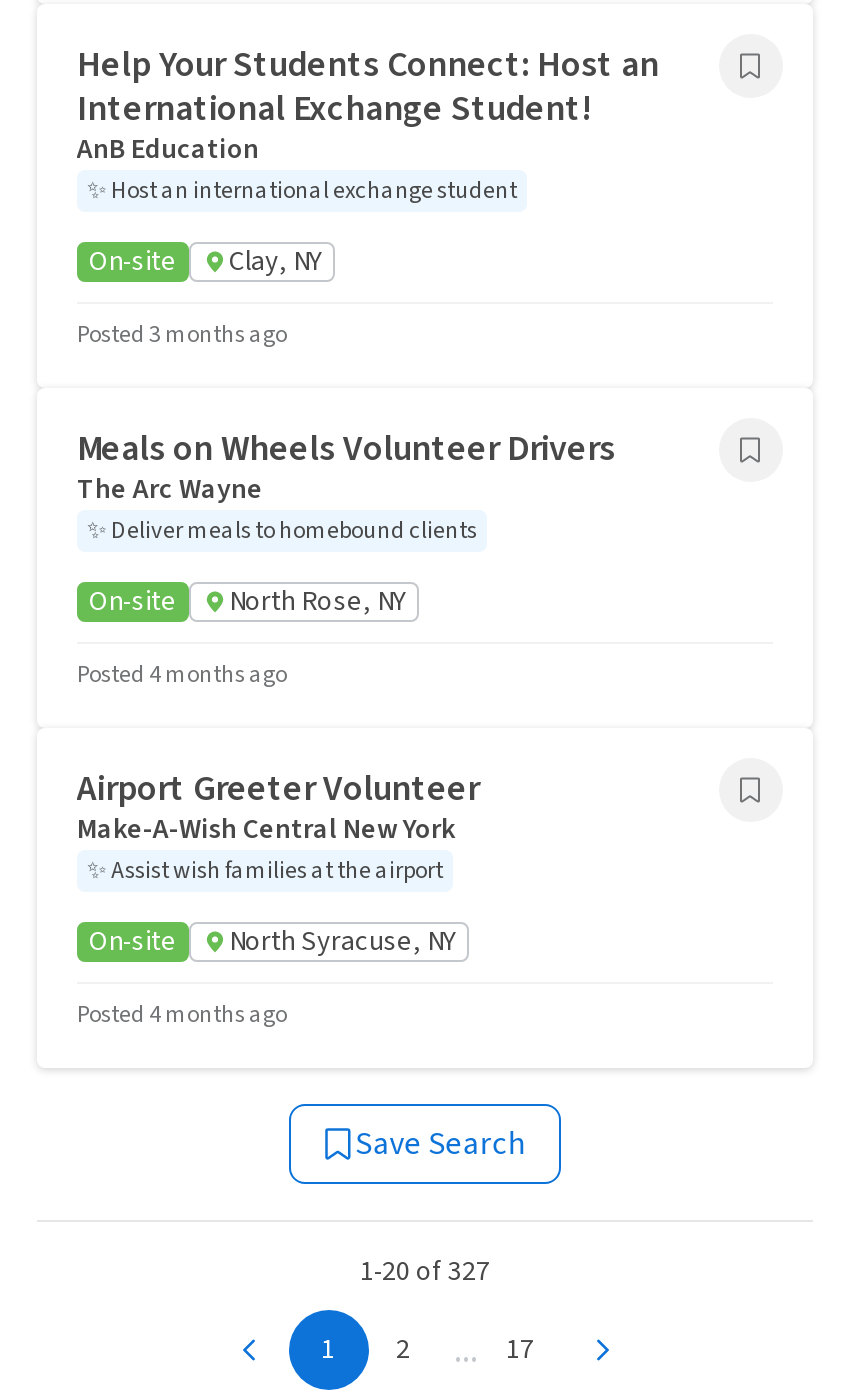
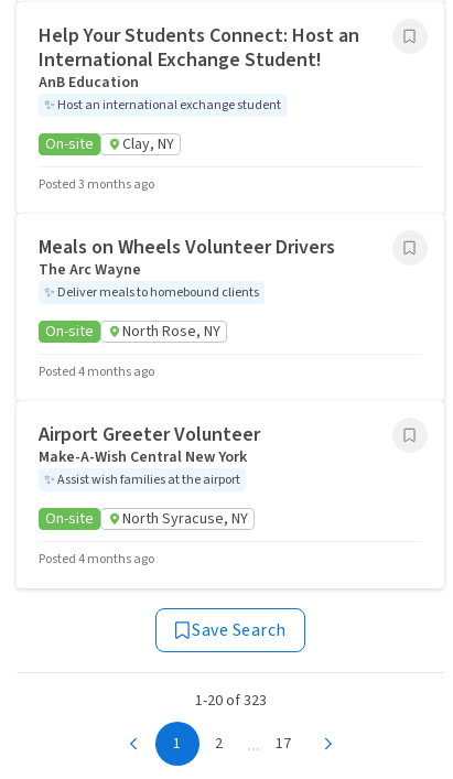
- 1-20 of 327
+ 1-20 of 323
